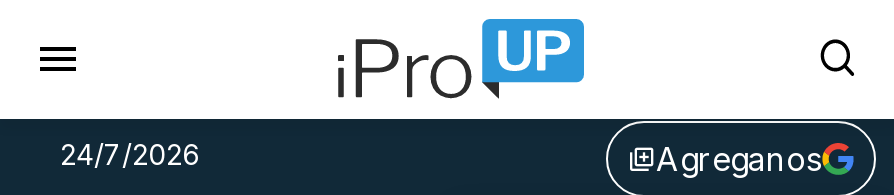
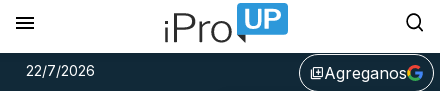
- 24/7/2026
+ 22/7/2026
